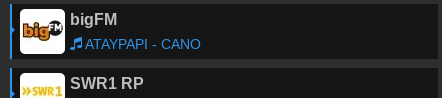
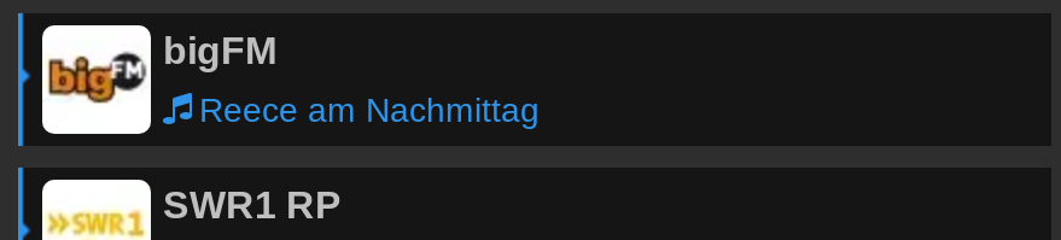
- ATAYPAPI - CANO
+ Reece am Nachmittag
